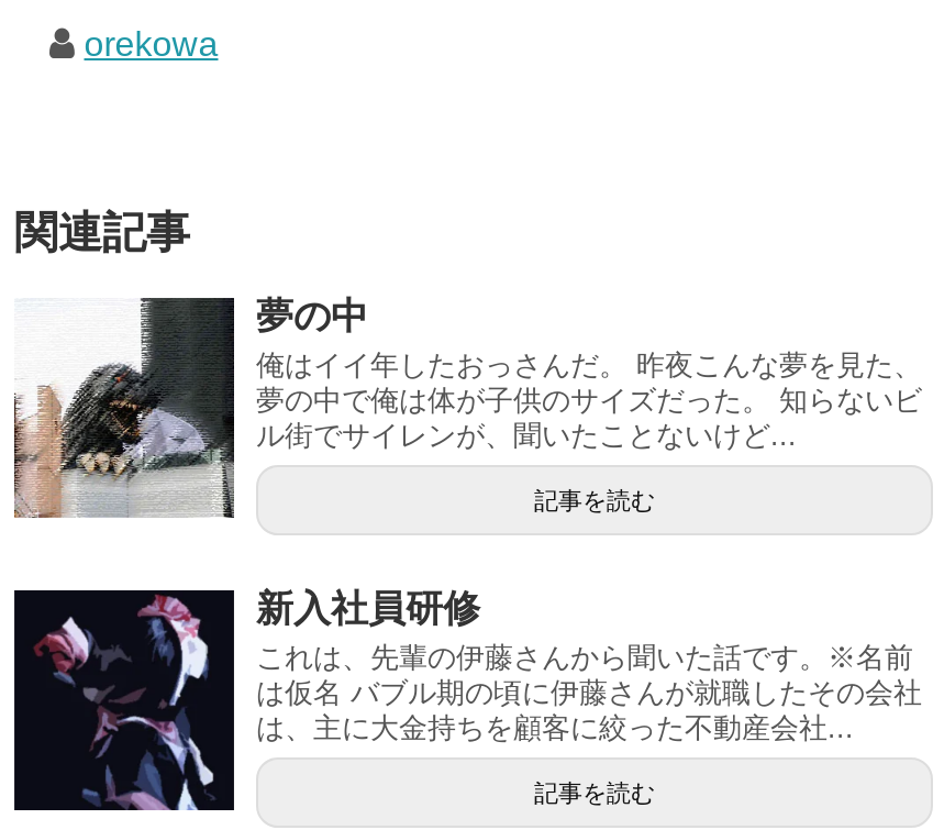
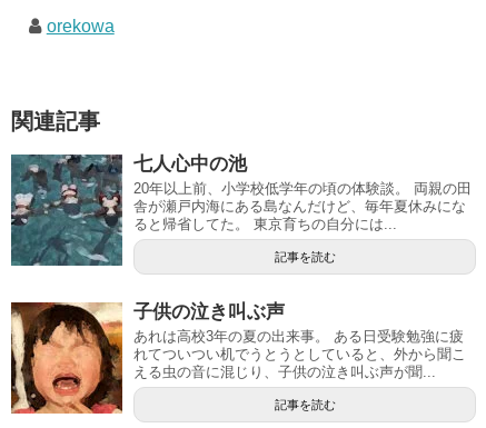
- [image]
- 夢の中
- 俺はイイ年したおっさんだ。 昨夜こんな夢を見た、
- 夢の中で俺は体が子供のサイズだった。 知らないビ
- ル街でサイレンが、聞いたことないけど...
+ [image]
+ 七人心中の池
+ 20年以上前、小学校低学年の頃の体験談。 両親の田
+ 舎が瀬戸内海にある島なんだけど、毎年夏休みにな
+ ると帰省してた。 東京育ちの自分には...

- [image]
- 新入社員研修
- これは、先輩の伊藤さんから聞いた話です。※名前
- は仮名 バブル期の頃に伊藤さんが就職したその会社
- は、主に大金持ちを顧客に絞った不動産会社...
+ [image]
+ 子供の泣き叫ぶ声
+ あれは高校3年の夏の出来事。 ある日受験勉強に疲
+ れてついつい机でうとうとしていると、外から聞こ
+ える虫の音に混じり、子供の泣き叫ぶ声が聞...
